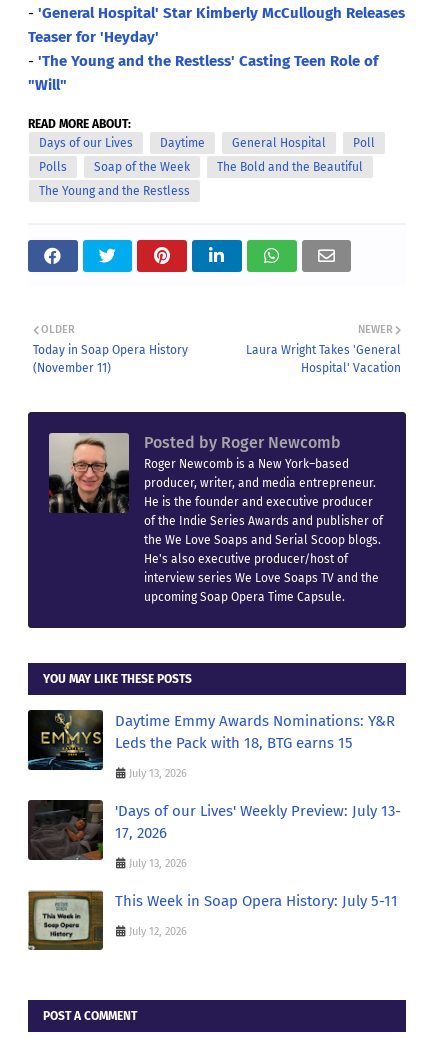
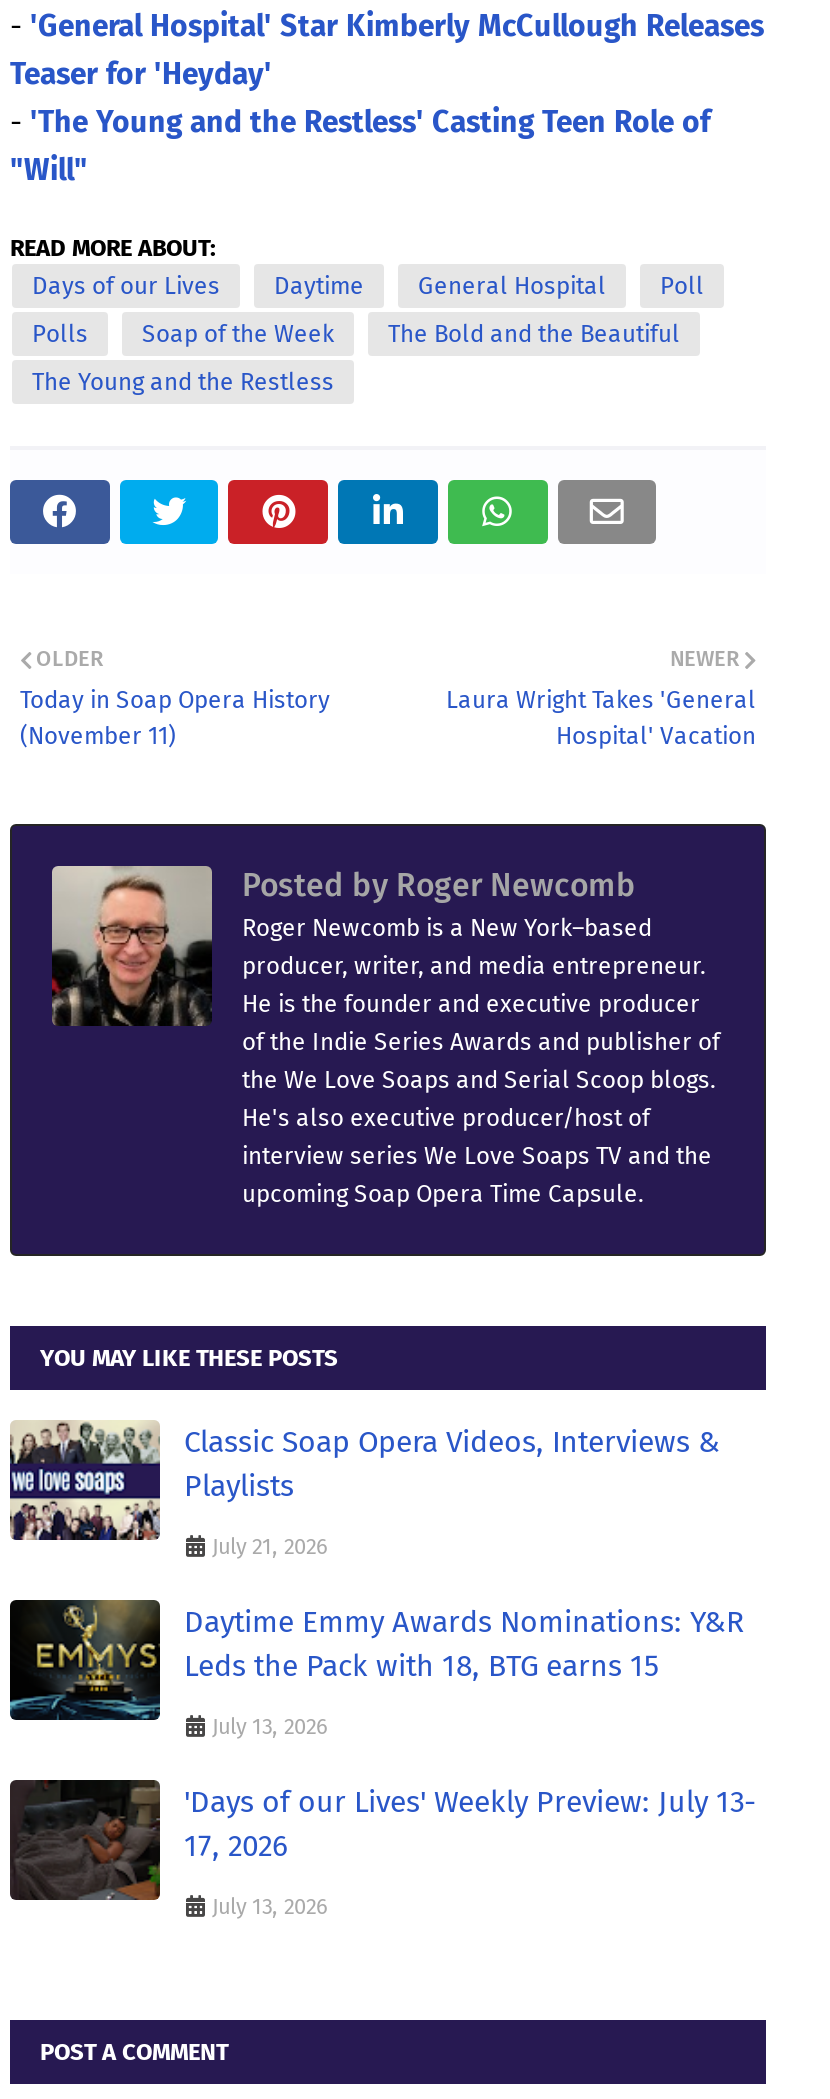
+ [image]
+ Classic Soap Opera Videos, Interviews &
+ Playlists
+ July 21, 2026

moved down: [image] | Daytime Emmy Awards Nominations: Y&R | Leds the Pack with 18, BTG earns 15 | July 13, 2026 | 'Days of our Lives' Weekly Preview: July 13- | 17, 2026 | July 13, 2026

- [image]
- This Week in Soap Opera History: July 5-11
- July 12, 2026
